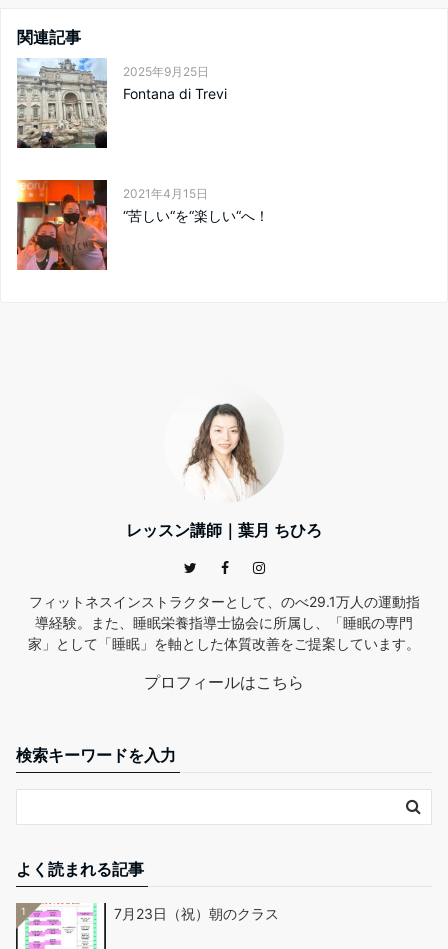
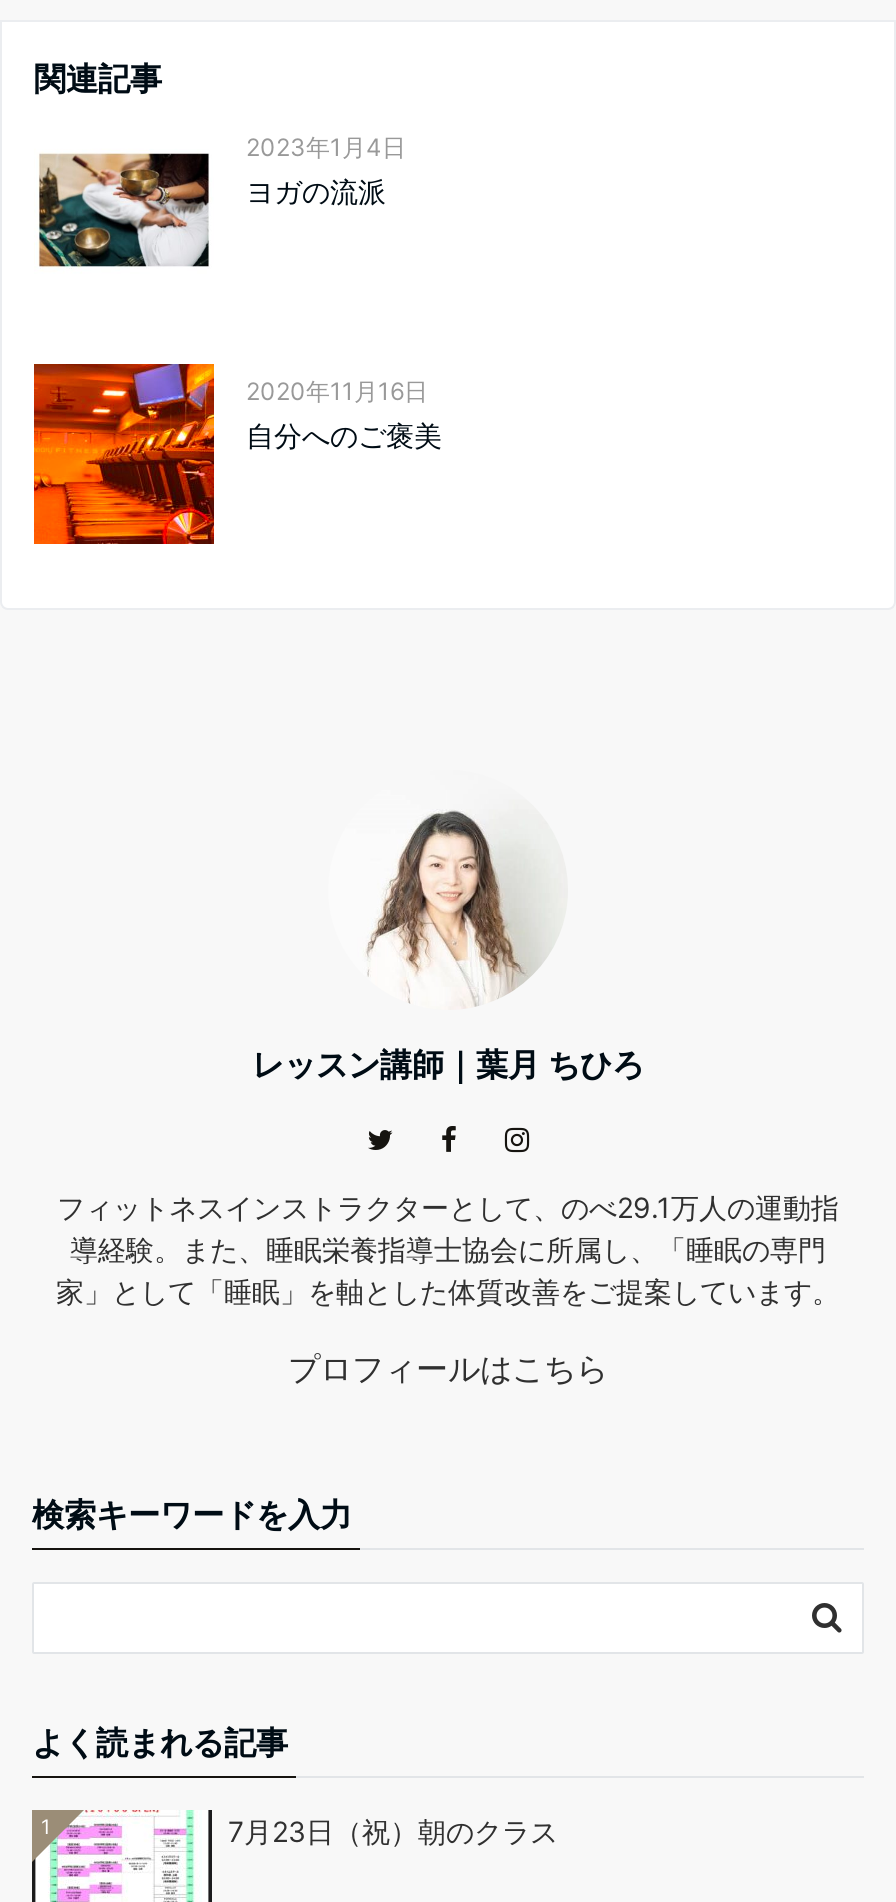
- [image]
- 2025年9月25日
- Fontana di Trevi
+ [image]
+ 2023年1月4日
+ ヨガの流派

- [image]
- 2021年4月15日
- “苦しい“を“楽しい“へ！
+ [image]
+ 2020年11月16日
+ 自分へのご褒美
